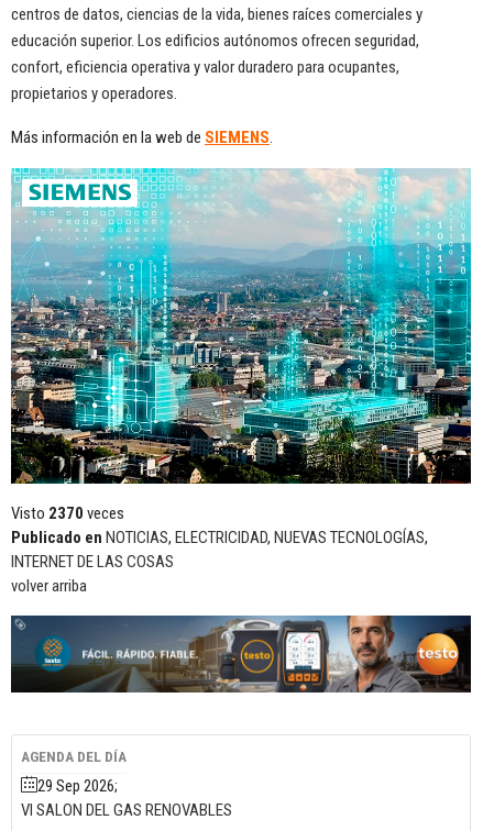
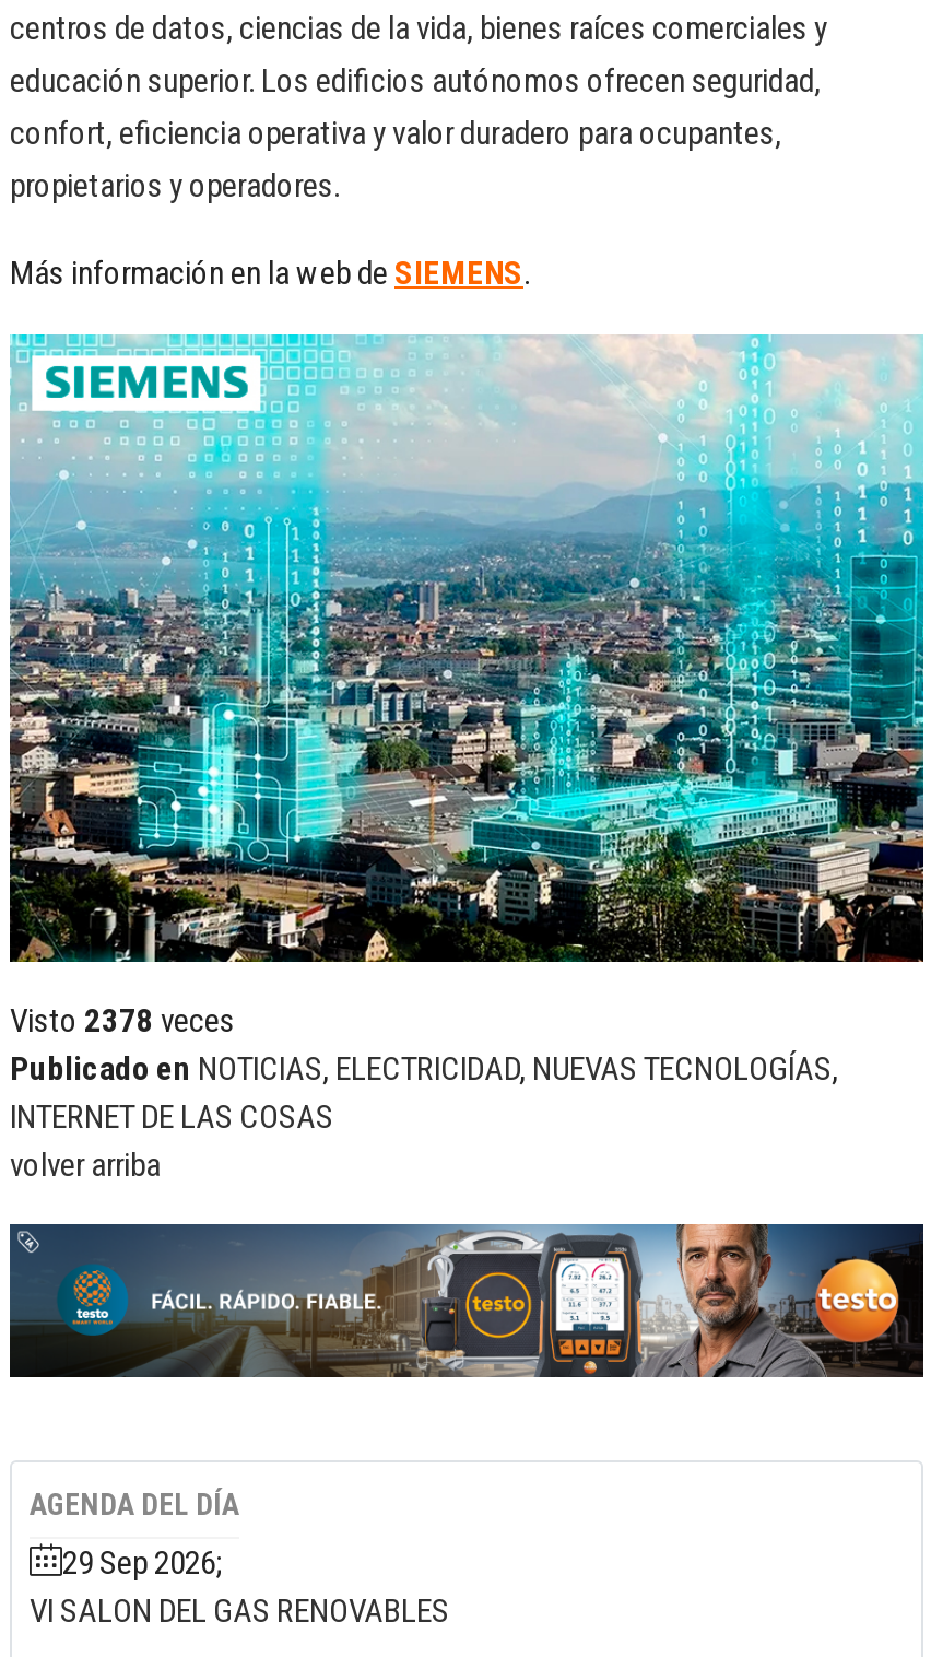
- Visto 2370 veces
+ Visto 2378 veces
